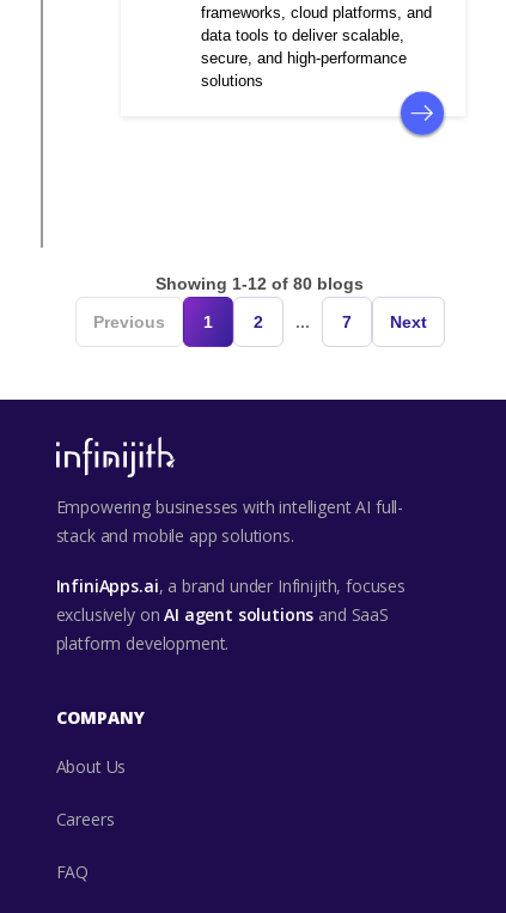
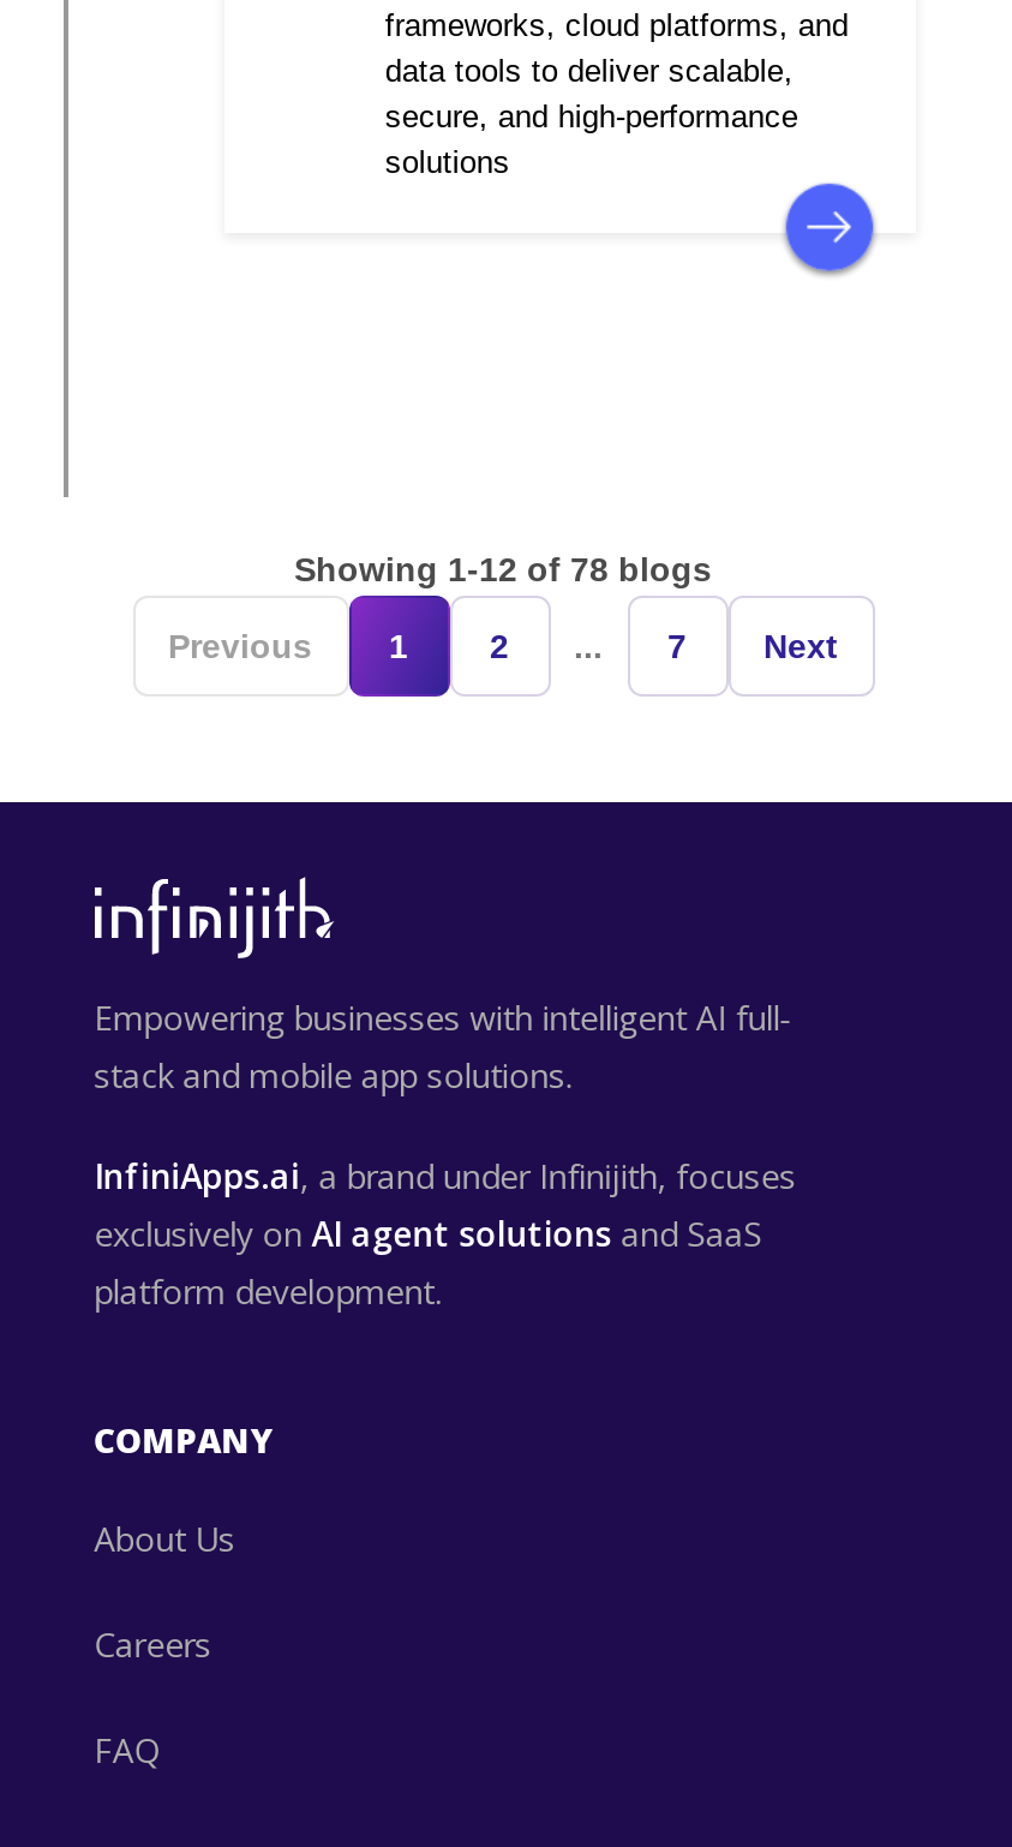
- Showing 1-12 of 80 blogs
+ Showing 1-12 of 78 blogs
